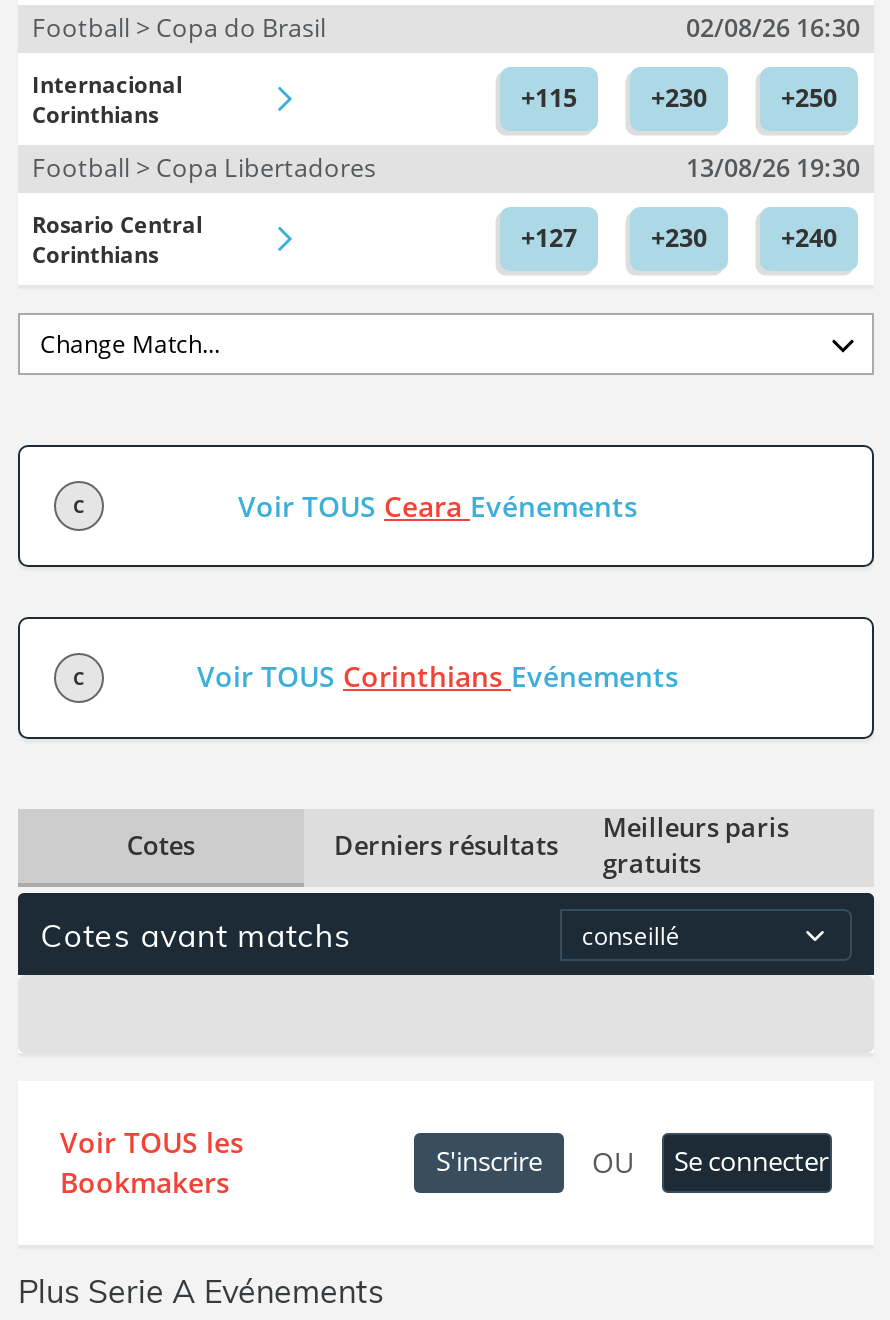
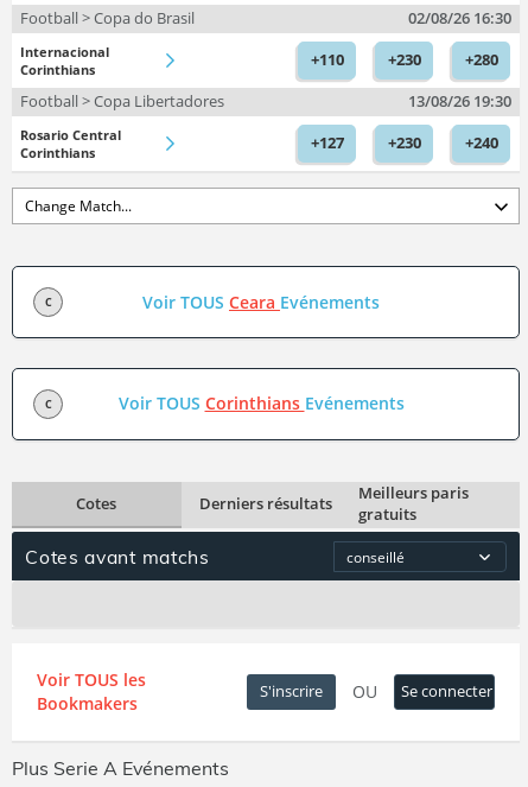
- +115
+ +110

- +250
+ +280
